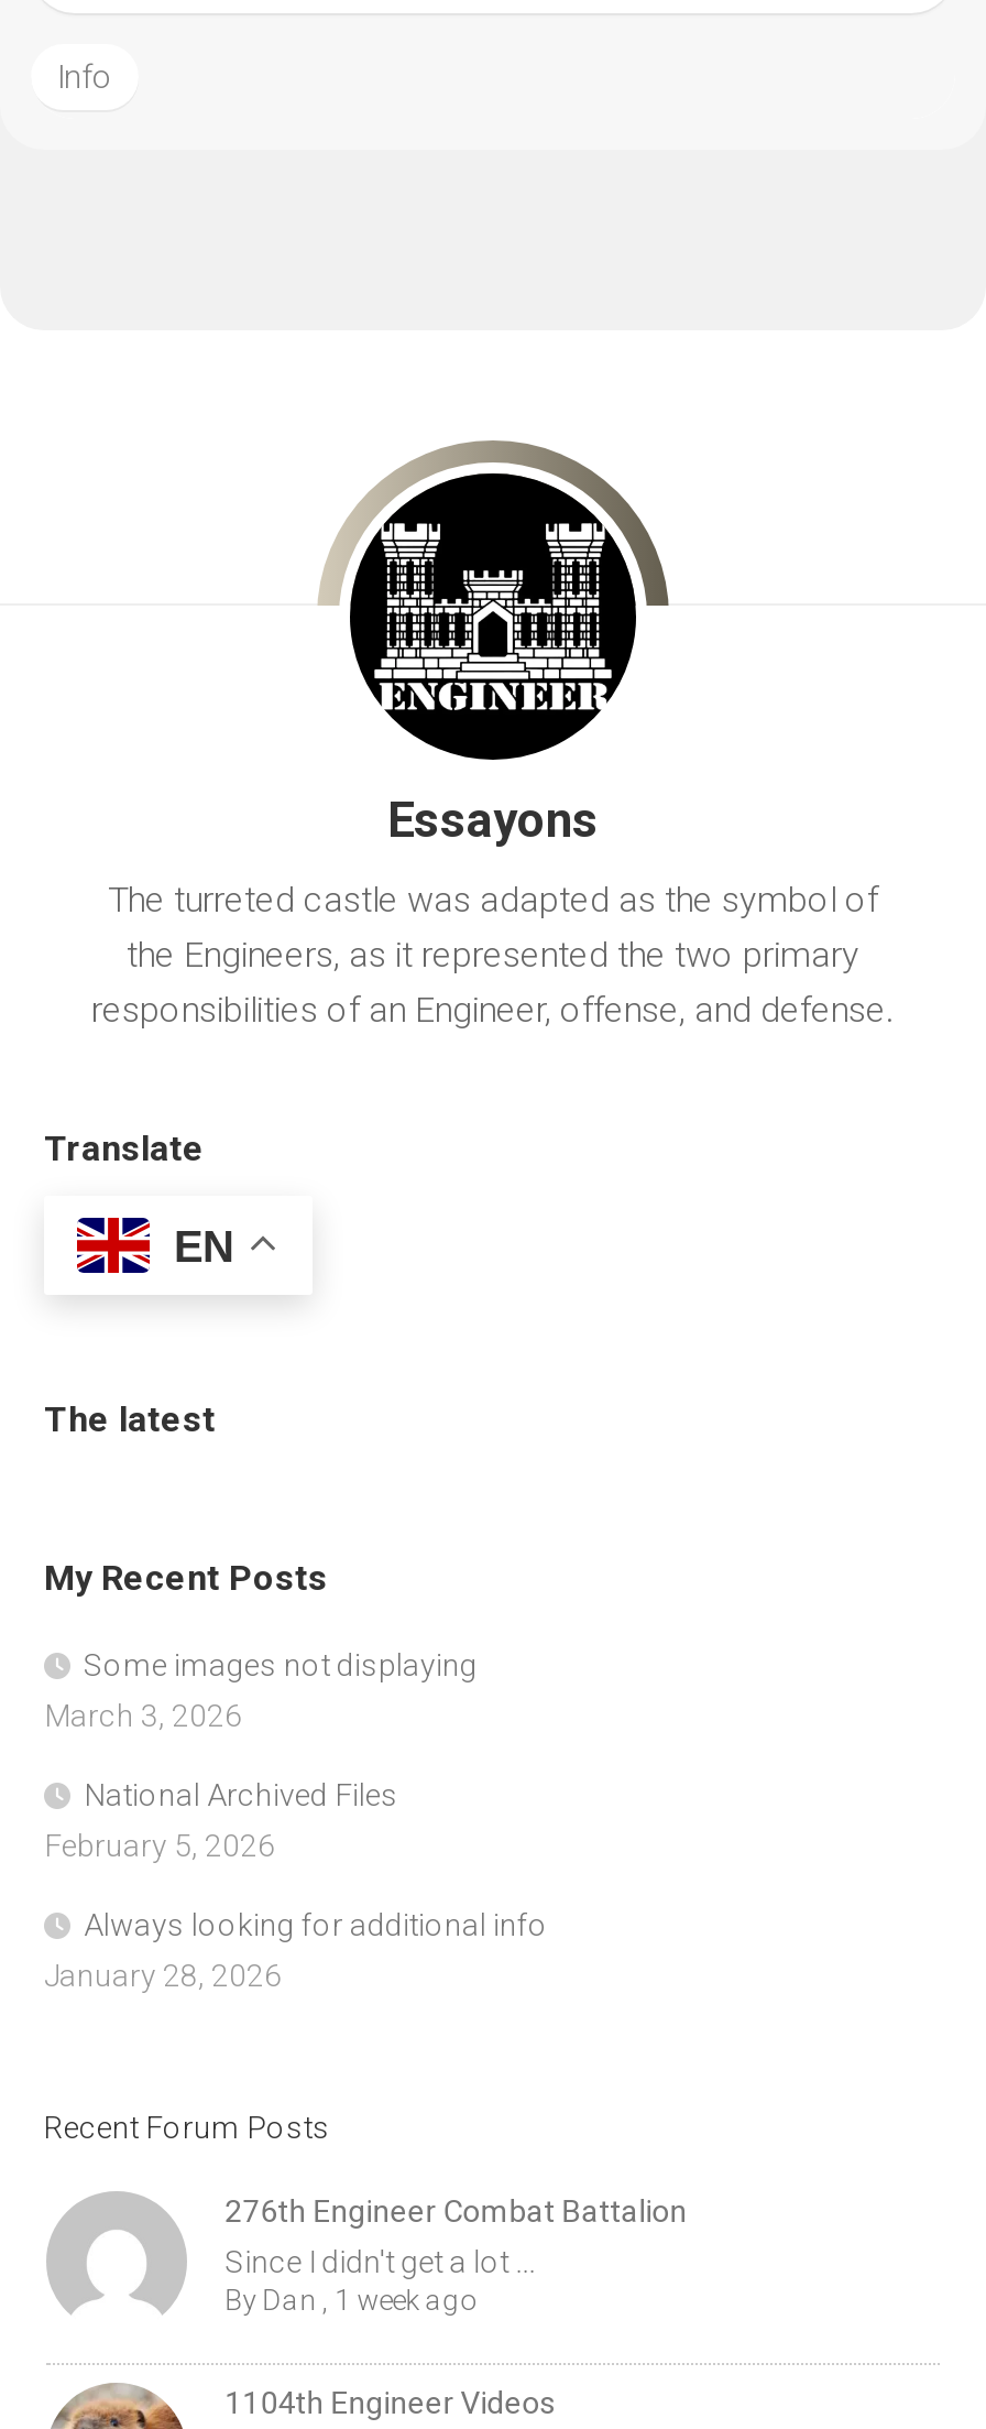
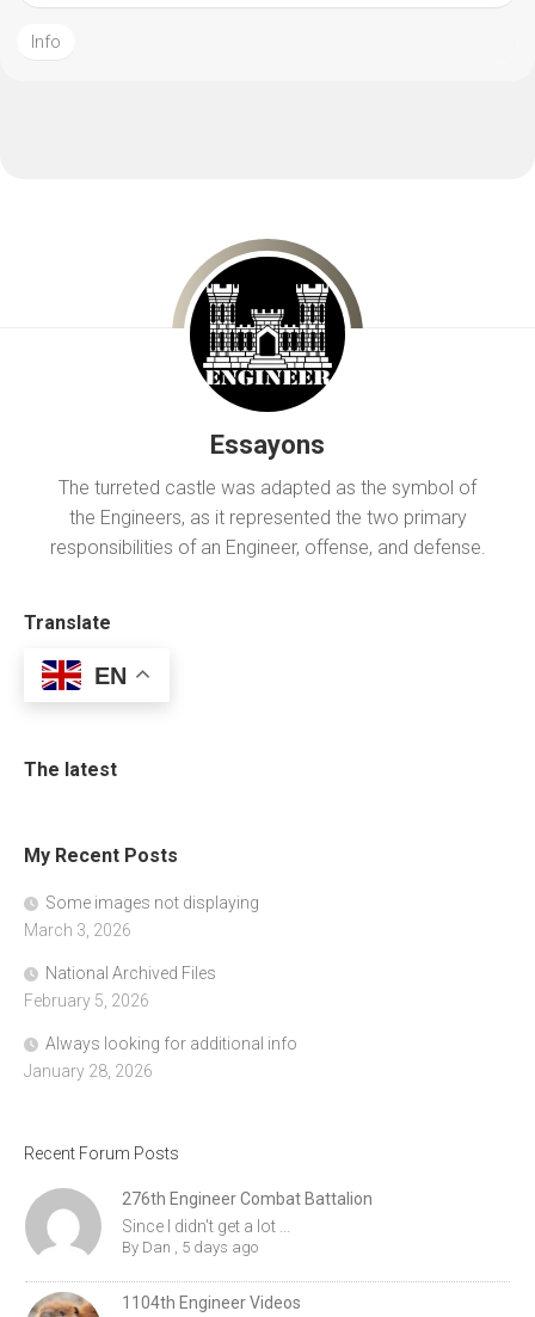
- By Dan, 1 week ago
+ By Dan, 5 days ago
